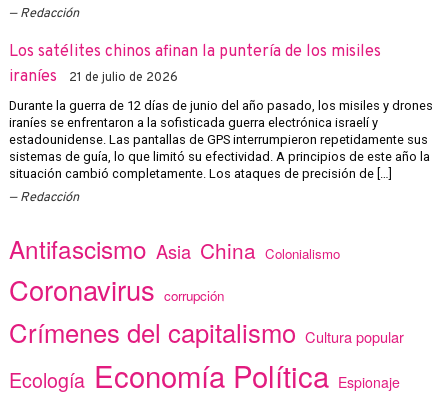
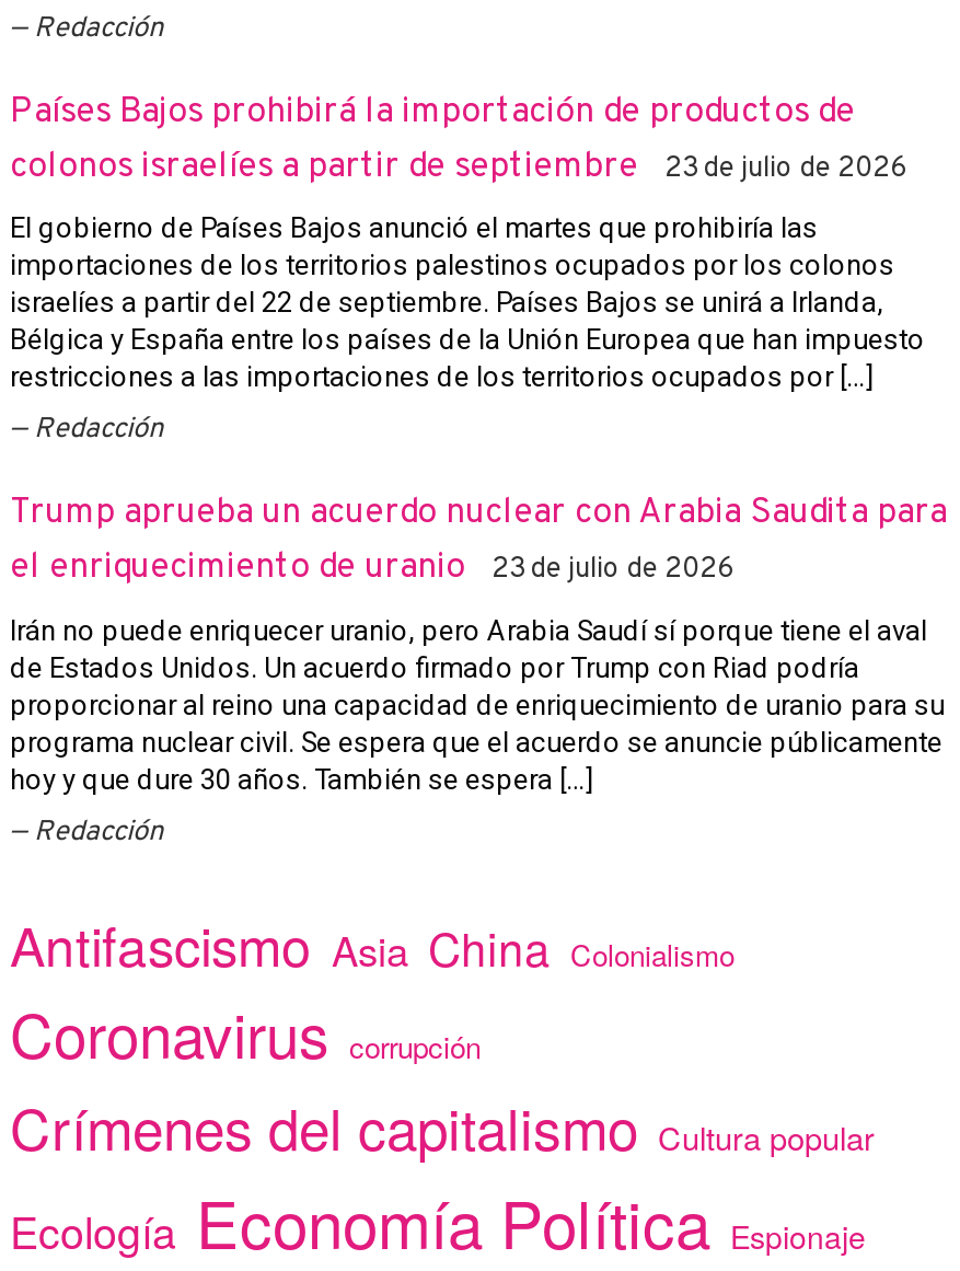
- Los satélites chinos afinan la puntería de los misiles
- iraníes
- 21 de julio de 2026
- Durante la guerra de 12 días de junio del año pasado, los misiles y drones
- iraníes se enfrentaron a la sofisticada guerra electrónica israelí y
- estadounidense. Las pantallas de GPS interrumpieron repetidamente sus
- sistemas de guía, lo que limitó su efectividad. A principios de este año la
- situación cambió completamente. Los ataques de precisión de […]
+ Países Bajos prohibirá la importación de productos de
+ colonos israelíes a partir de septiembre
+ 23 de julio de 2026
+ El gobierno de Países Bajos anunció el martes que prohibiría las
+ importaciones de los territorios palestinos ocupados por los colonos
+ israelíes a partir del 22 de septiembre. Países Bajos se unirá a Irlanda,
+ Bélgica y España entre los países de la Unión Europea que han impuesto
+ restricciones a las importaciones de los territorios ocupados por […]
+ Redacción
+ Trump aprueba un acuerdo nuclear con Arabia Saudita para
+ el enriquecimiento de uranio
+ 23 de julio de 2026
+ Irán no puede enriquecer uranio, pero Arabia Saudí sí porque tiene el aval
+ de Estados Unidos. Un acuerdo firmado por Trump con Riad podría
+ proporcionar al reino una capacidad de enriquecimiento de uranio para su
+ programa nuclear civil. Se espera que el acuerdo se anuncie públicamente
+ hoy y que dure 30 años. También se espera […]
